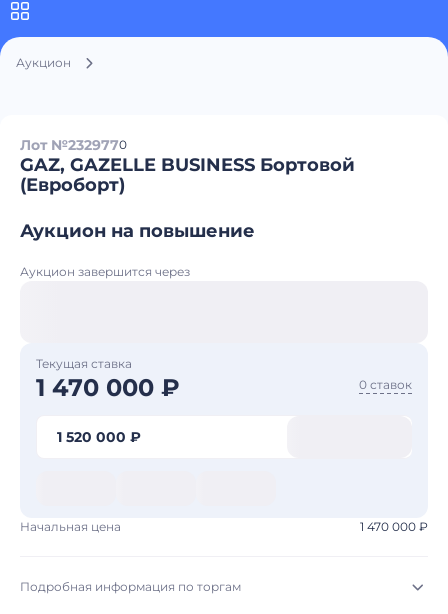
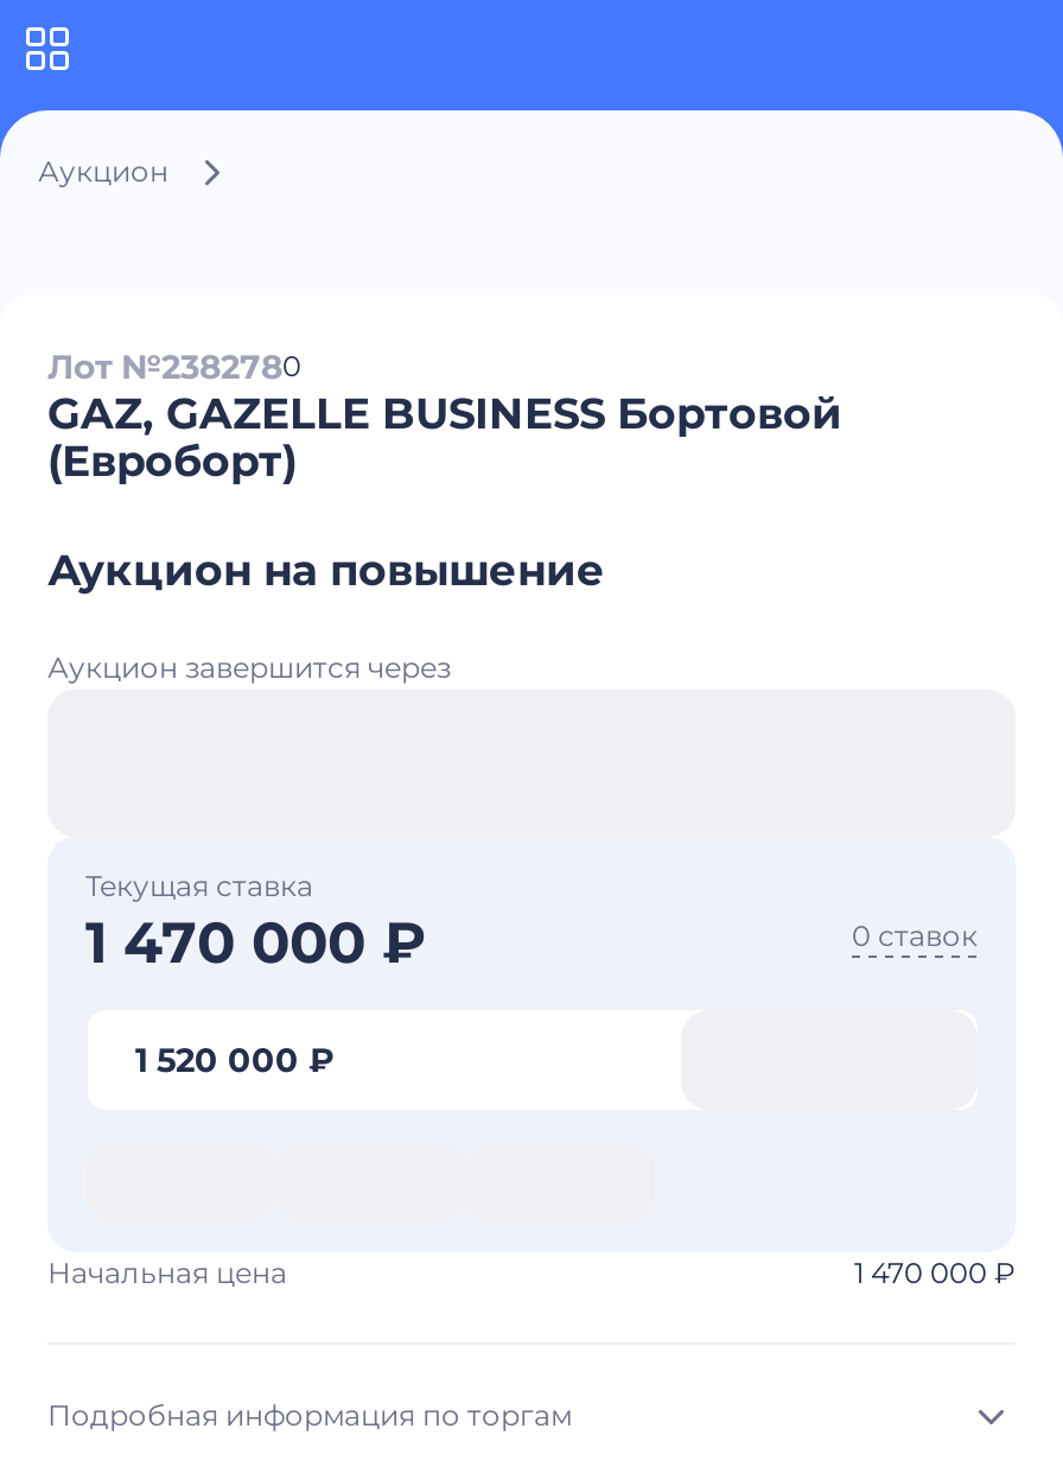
- Лот №2329770
+ Лот №2382780
